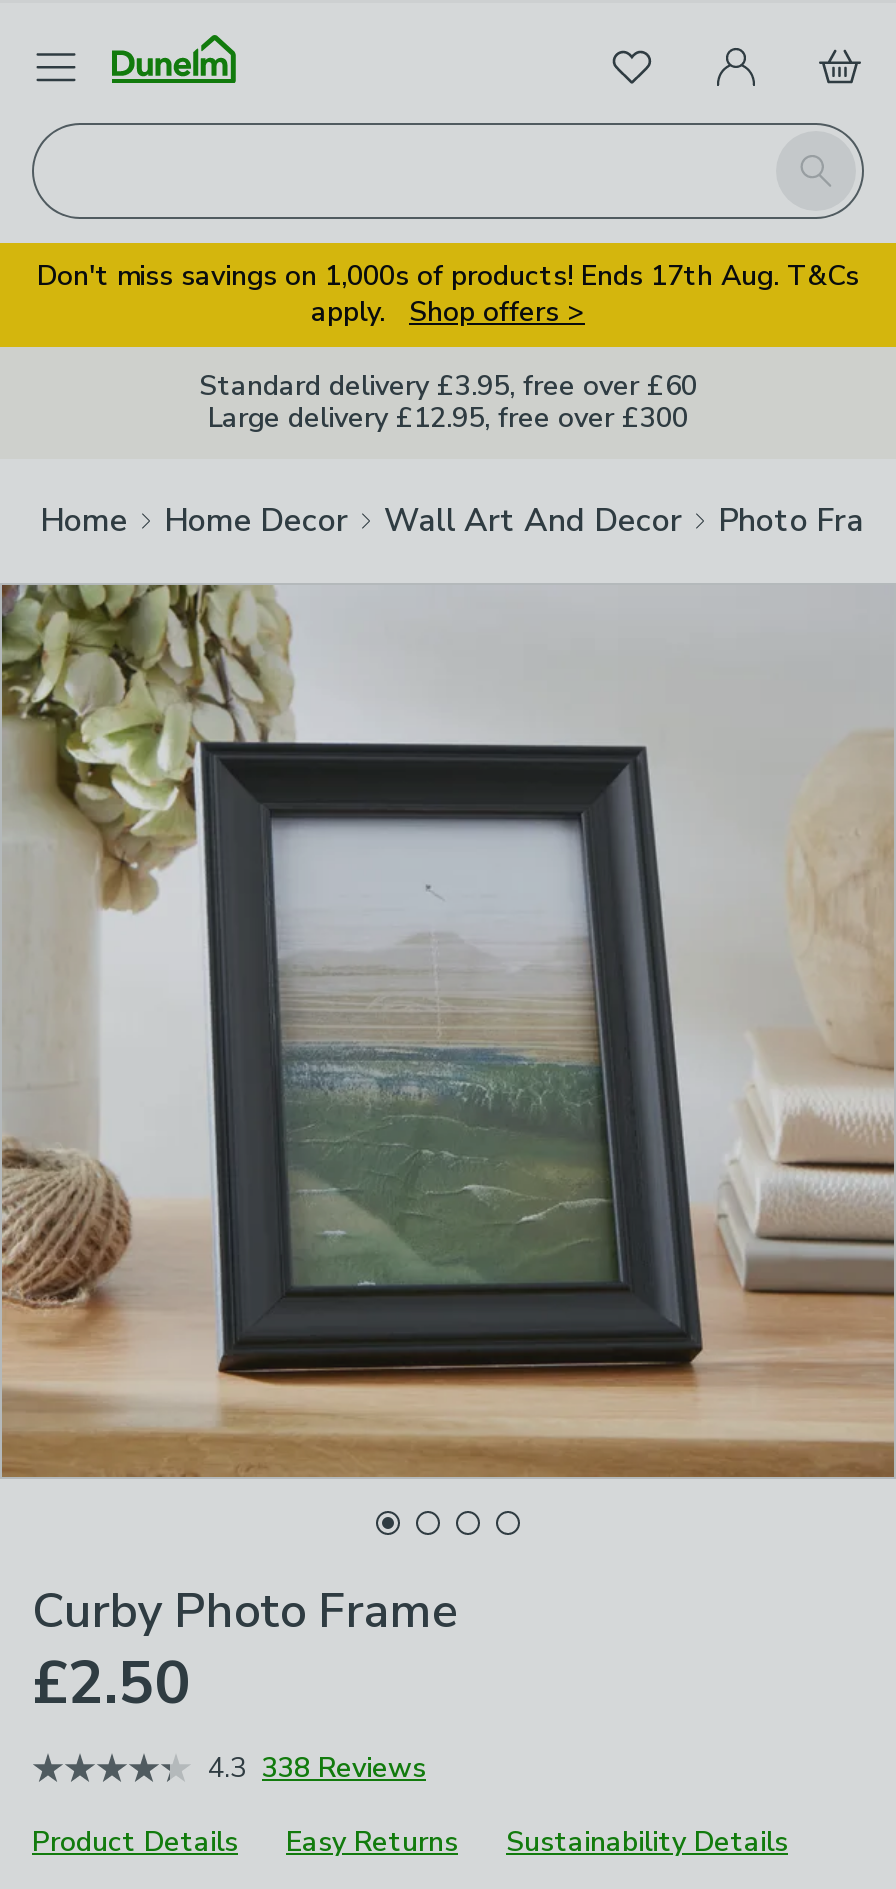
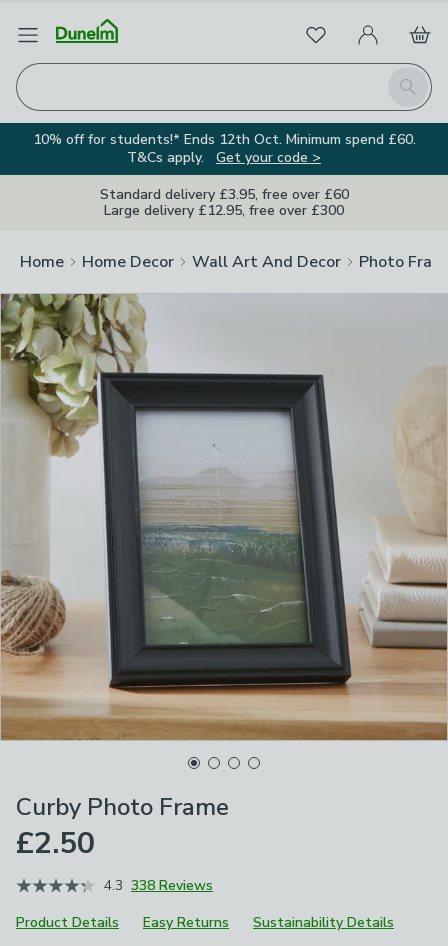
- Don't miss savings on 1,000s of products! Ends 17th Aug. T&Cs
- apply. Shop offers >
+ 10% off for students!* Ends 12th Oct. Minimum spend £60.
+ T&Cs apply. Get your code >
